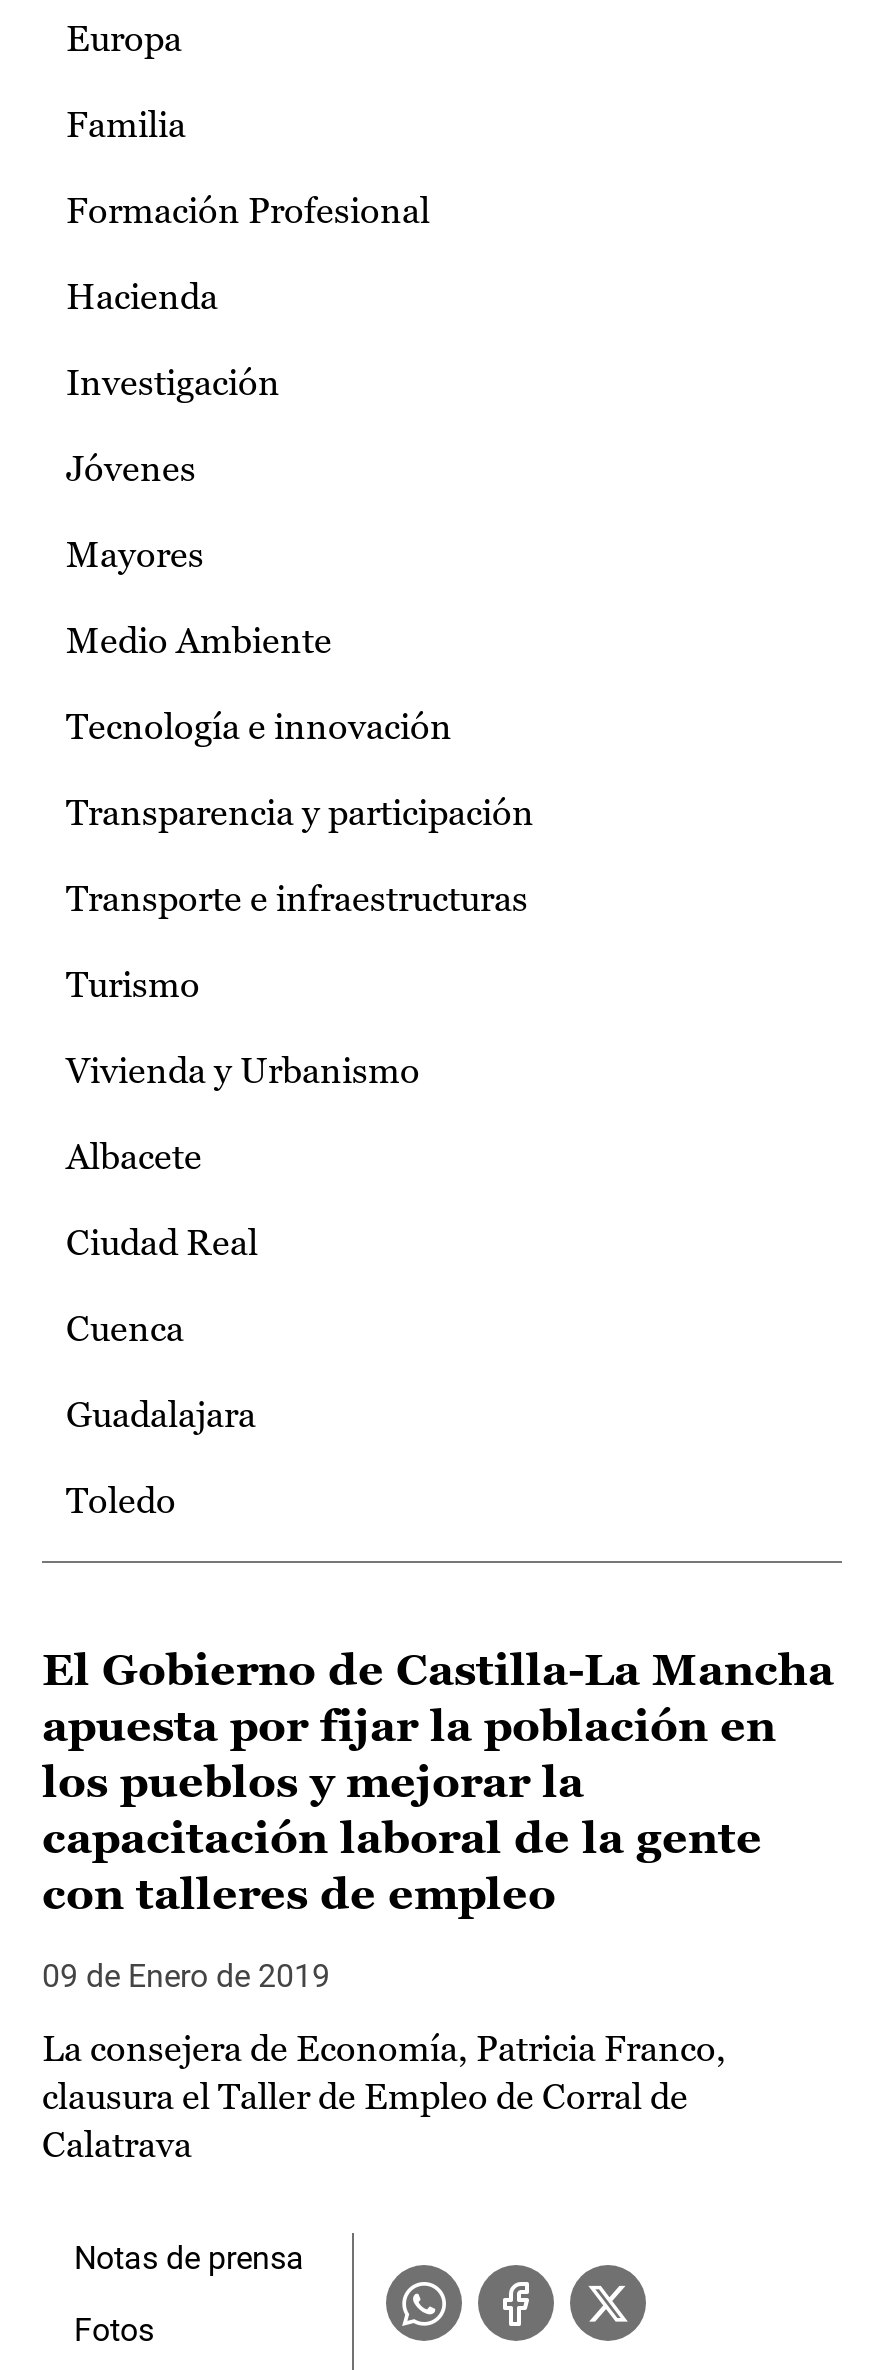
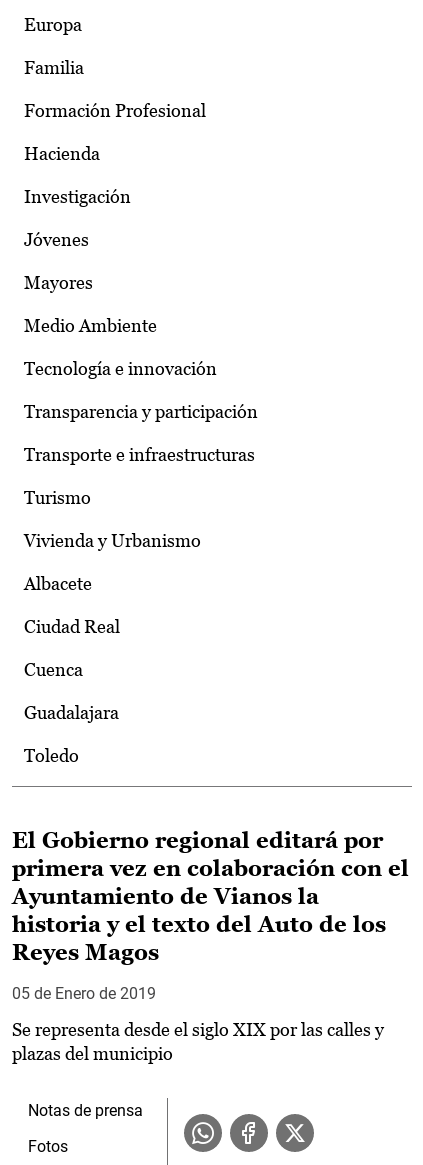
- El Gobierno de Castilla-La Mancha
- apuesta por fijar la población en
- los pueblos y mejorar la
- capacitación laboral de la gente
- con talleres de empleo
+ El Gobierno regional editará por
+ primera vez en colaboración con el
+ Ayuntamiento de Vianos la
+ historia y el texto del Auto de los
+ Reyes Magos

- 09 de Enero de 2019
+ 05 de Enero de 2019

- La consejera de Economía, Patricia Franco,
- clausura el Taller de Empleo de Corral de
- Calatrava
+ Se representa desde el siglo XIX por las calles y
+ plazas del municipio
